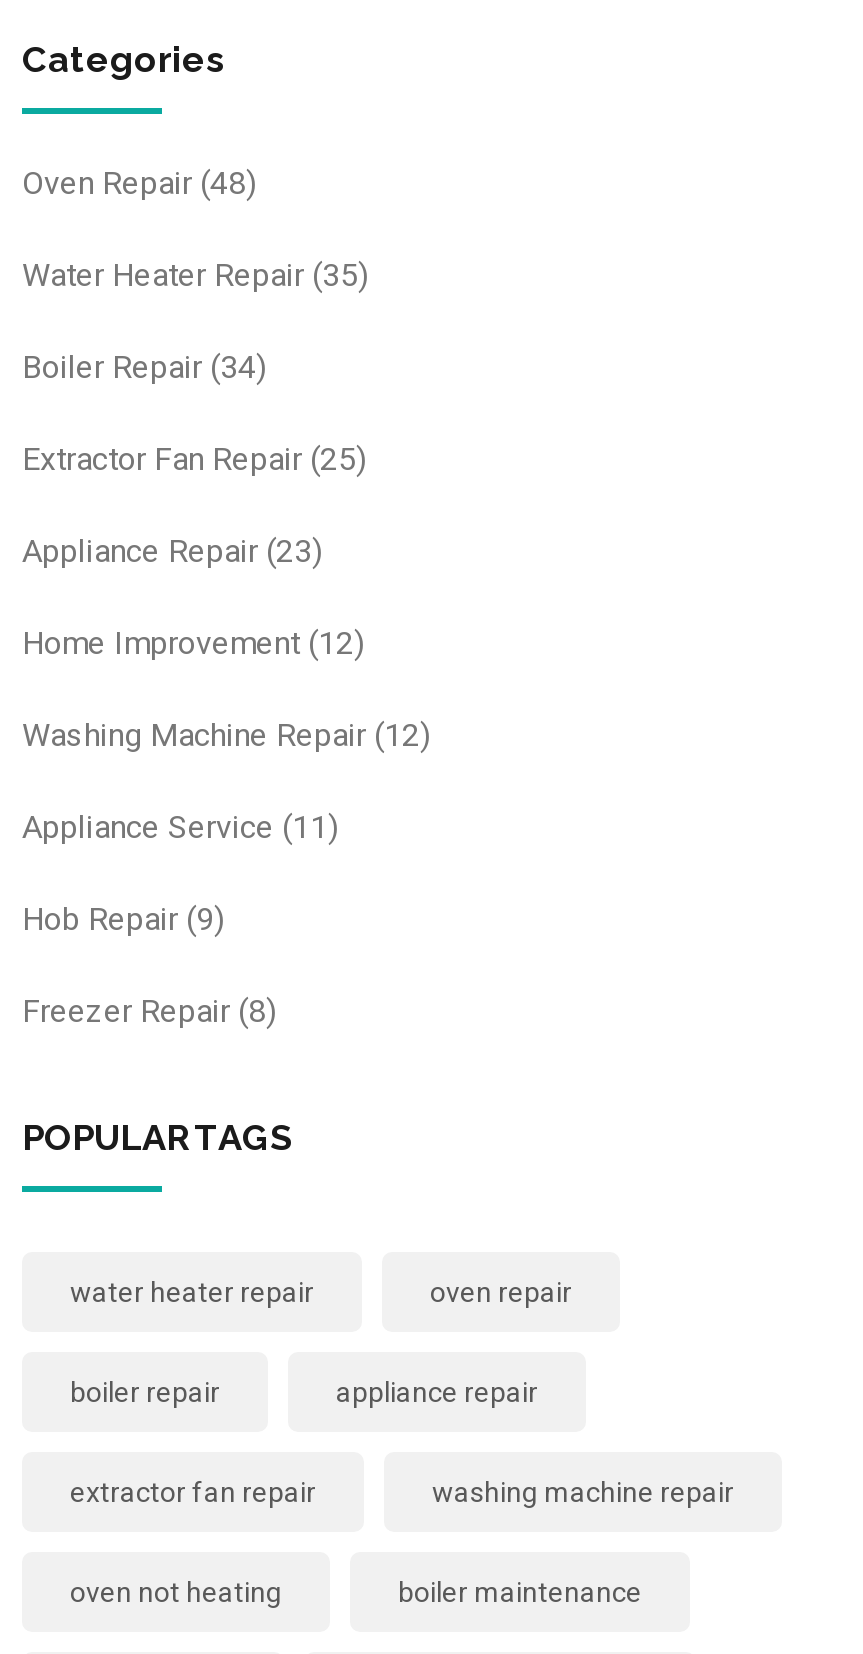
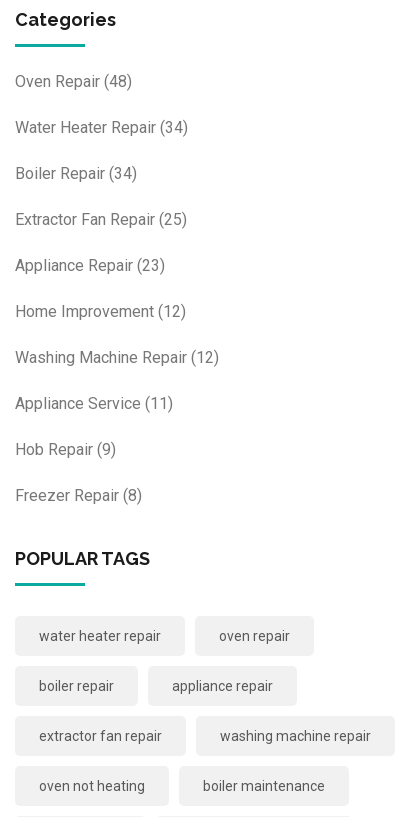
- Water Heater Repair (35)
+ Water Heater Repair (34)
